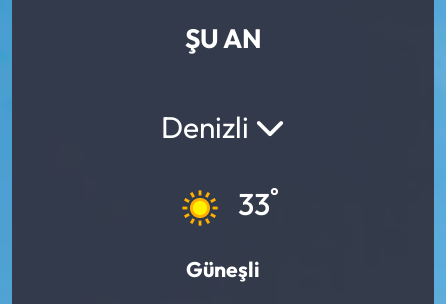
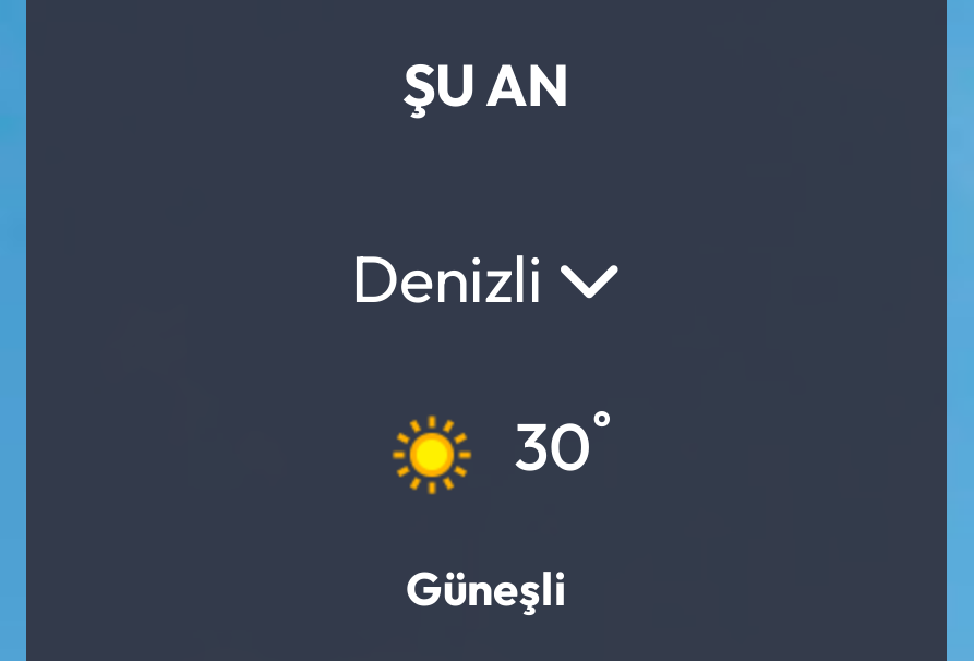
- 33°
+ 30°
